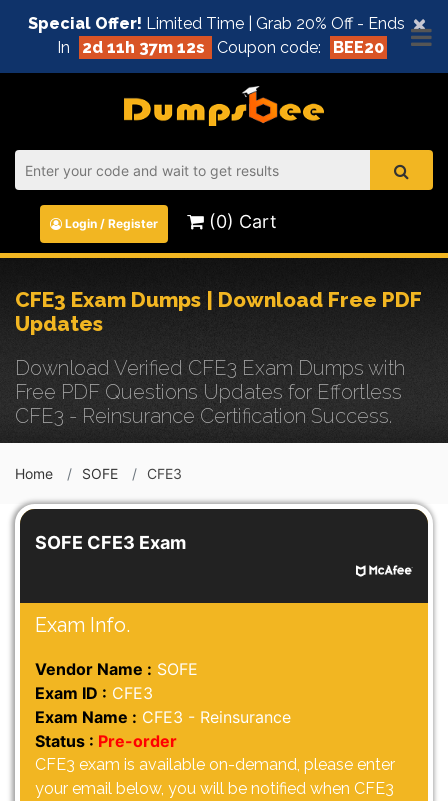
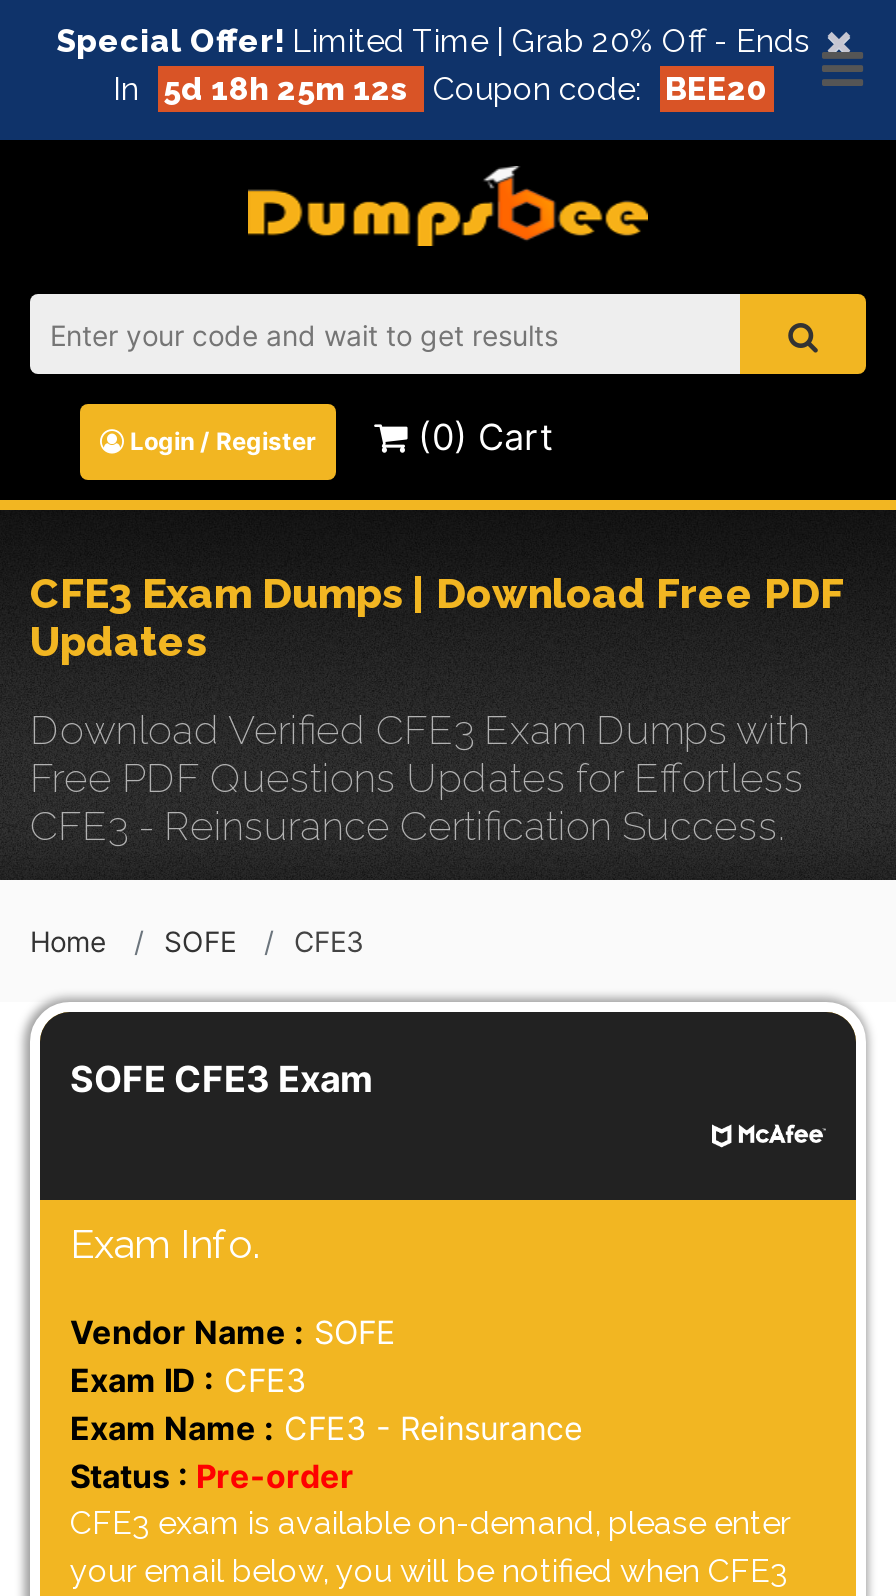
- In 2d 11h 37m 12s Coupon code: BEE20
+ In 5d 18h 25m 12s Coupon code: BEE20
